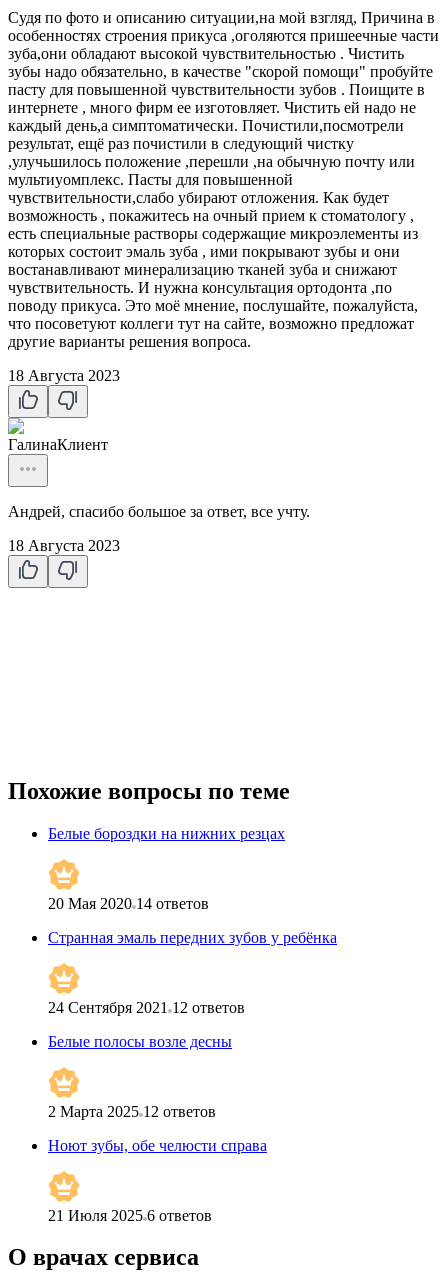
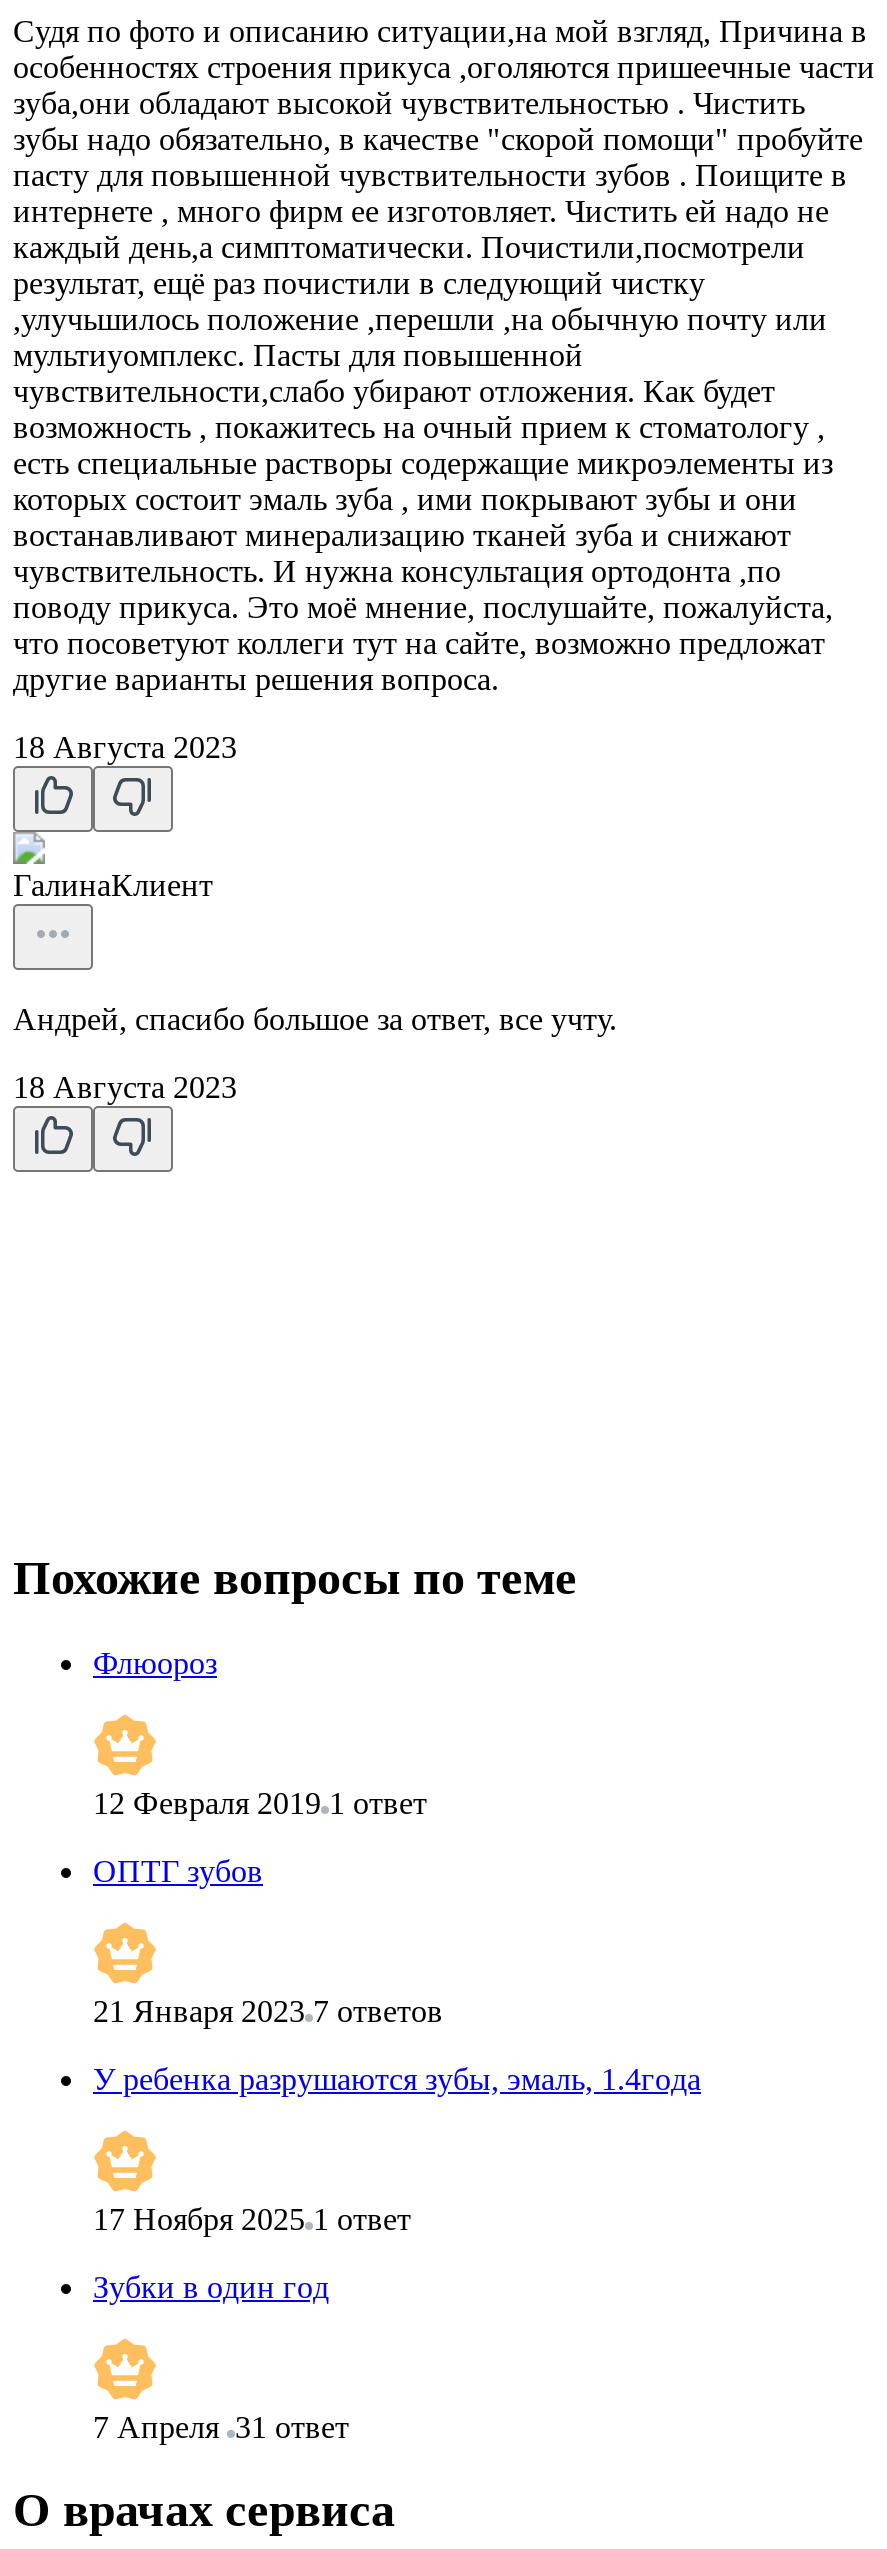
- Белые бороздки на нижних резцах
+ Флюороз

- 20 Мая 2020 14 ответов
+ 12 Февраля 2019 1 ответ

- Странная эмаль передних зубов у ребёнка
+ ОПТГ зубов

- 24 Сентября 2021 12 ответов
+ 21 Января 2023 7 ответов

- Белые полосы возле десны
+ У ребенка разрушаются зубы, эмаль, 1.4года

- 2 Марта 2025 12 ответов
+ 17 Ноября 2025 1 ответ

- Ноют зубы, обе челюсти справа
+ Зубки в один год

- 21 Июля 2025 6 ответов
+ 7 Апреля 31 ответ
